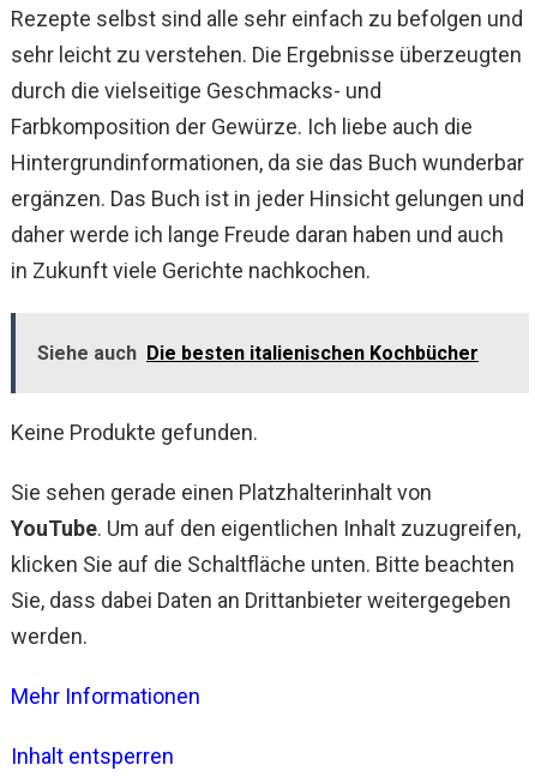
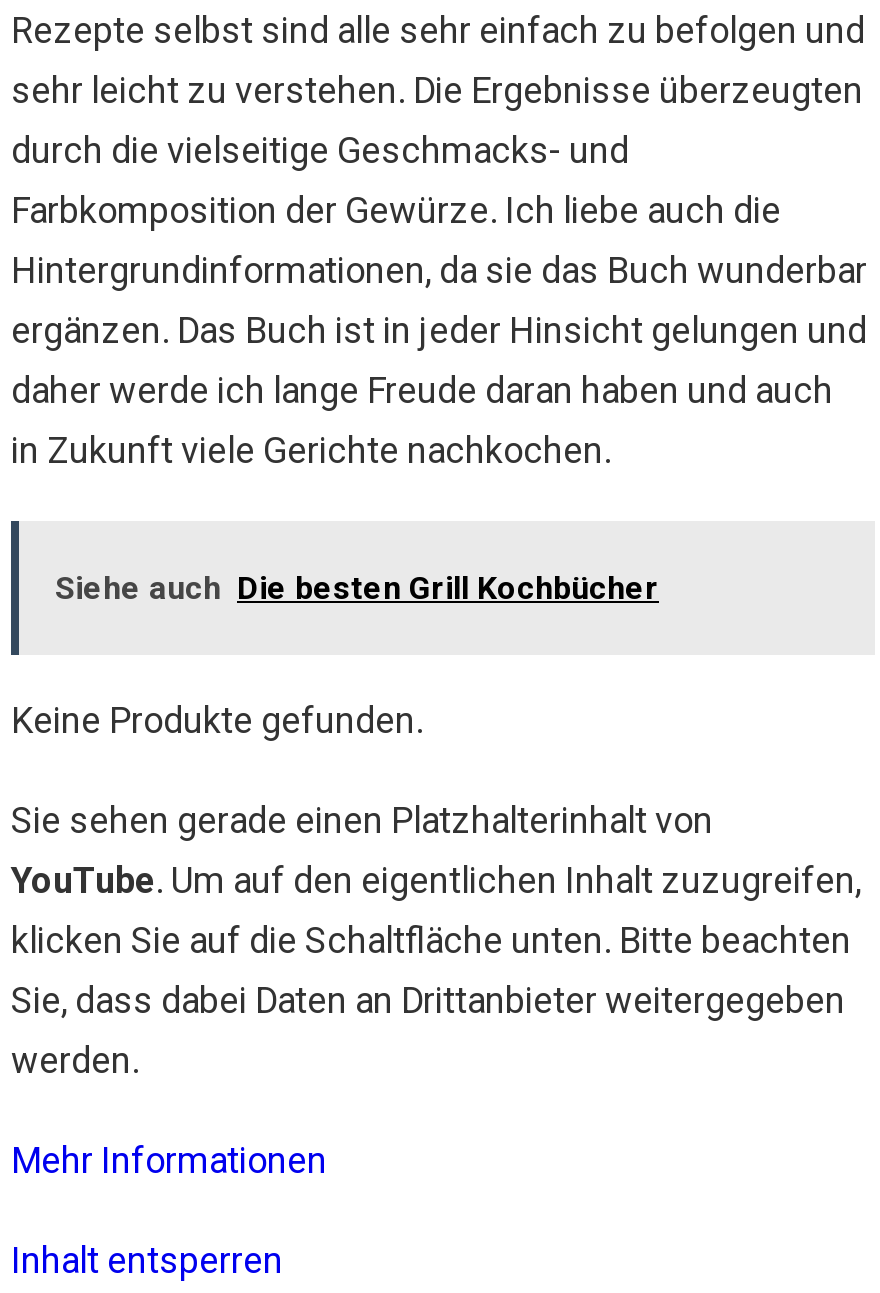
- Siehe auch Die besten italienischen Kochbücher
+ Siehe auch Die besten Grill Kochbücher
